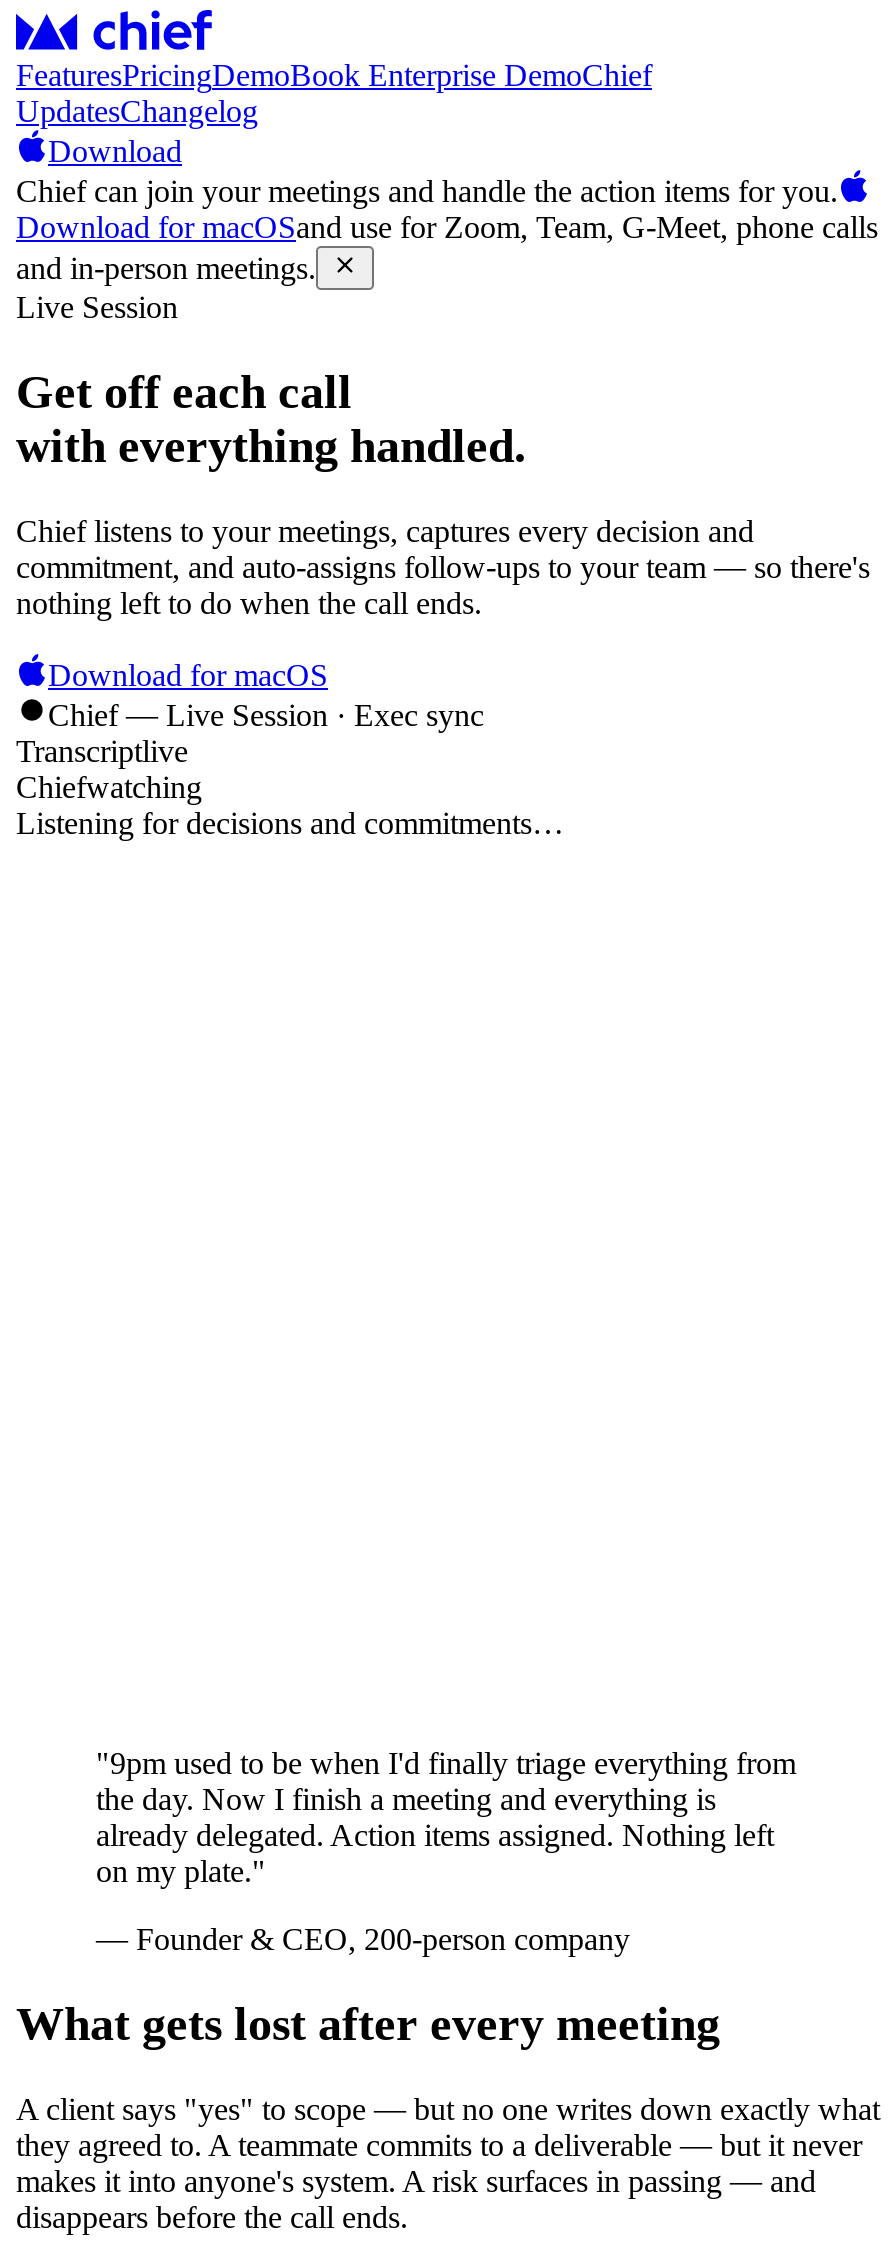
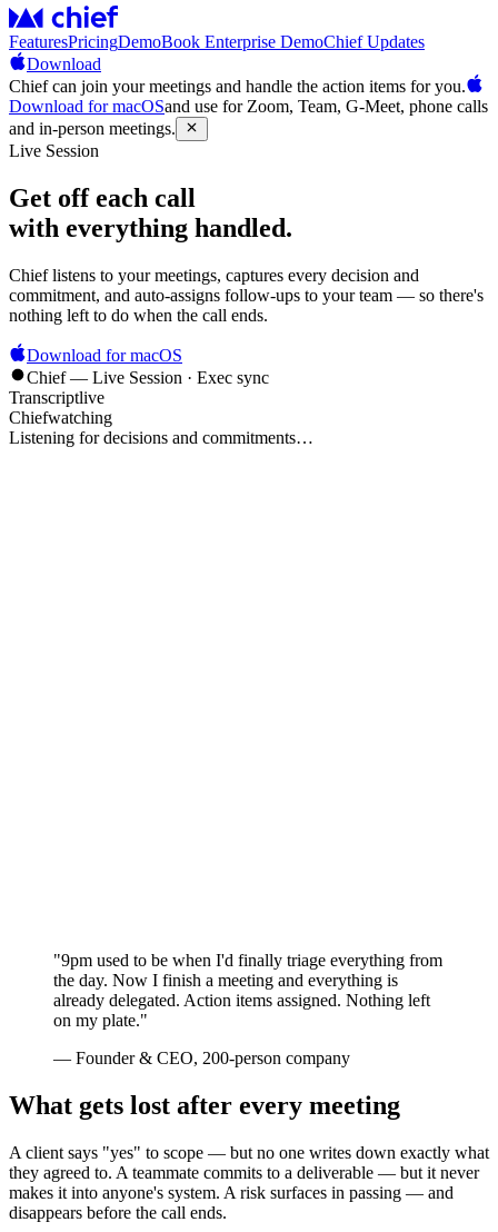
- FeaturesPricingDemoBook Enterprise DemoChief
- UpdatesChangelog
+ FeaturesPricingDemoBook Enterprise DemoChief Updates
